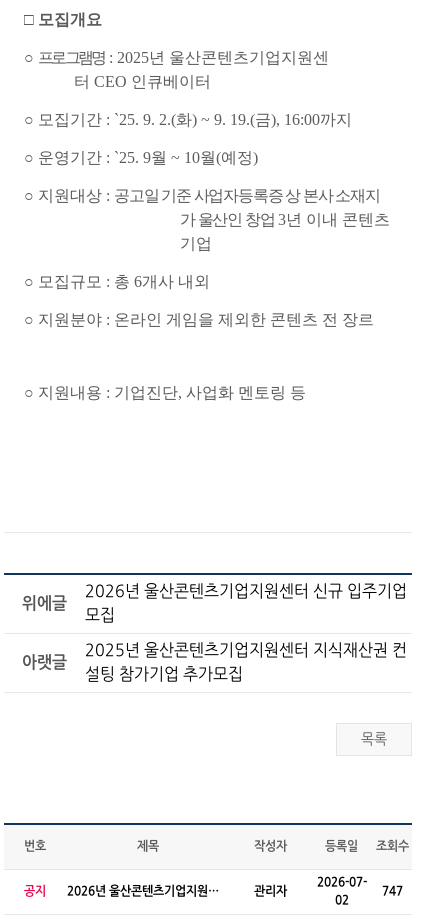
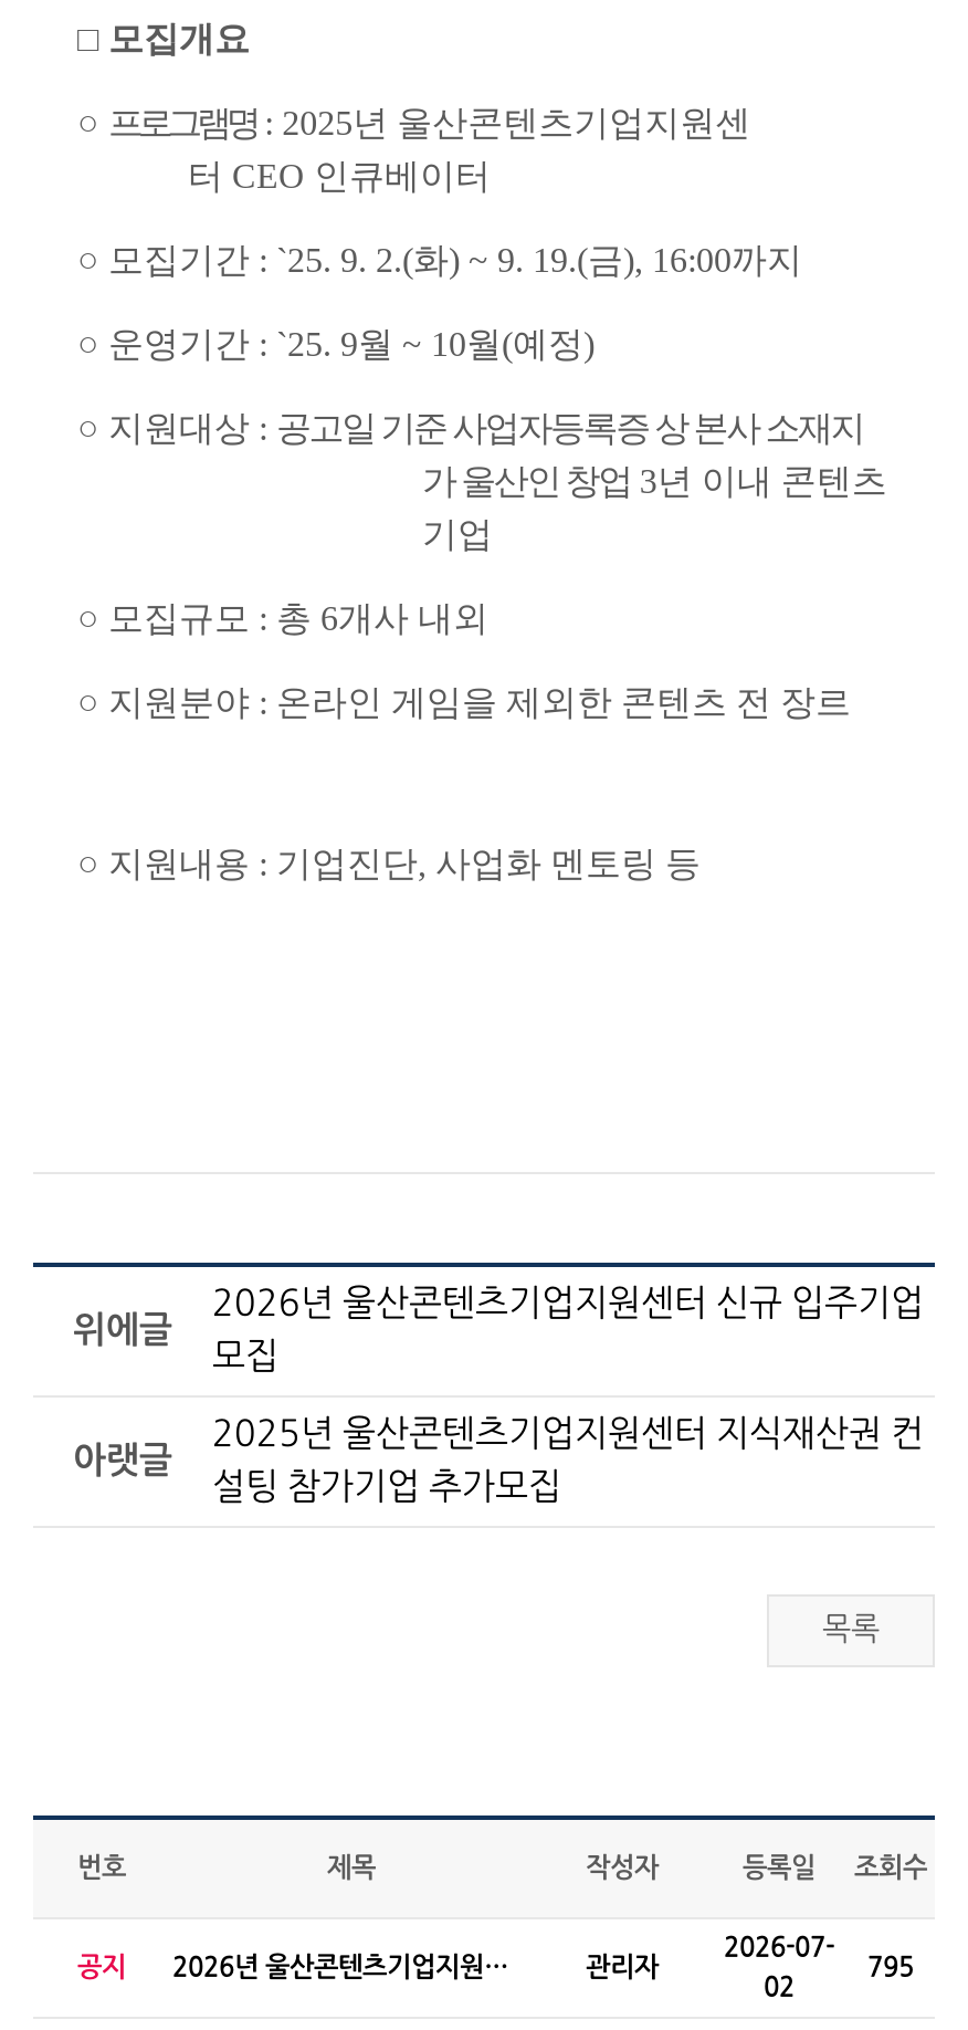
- 747
+ 795
